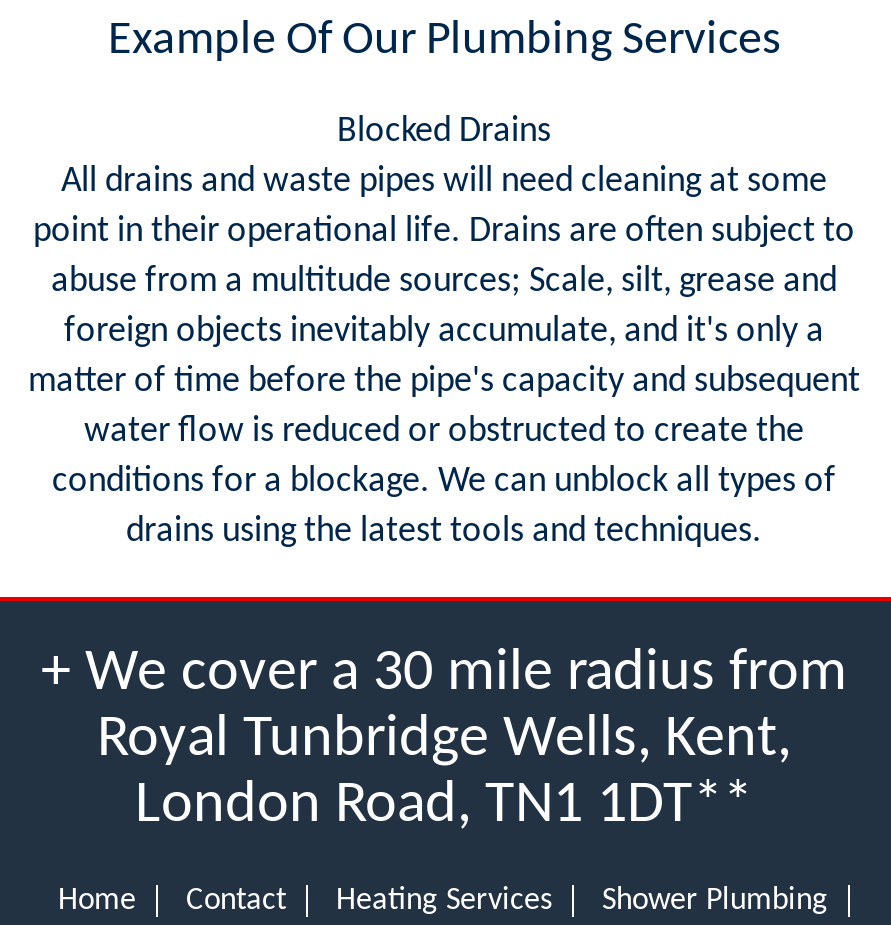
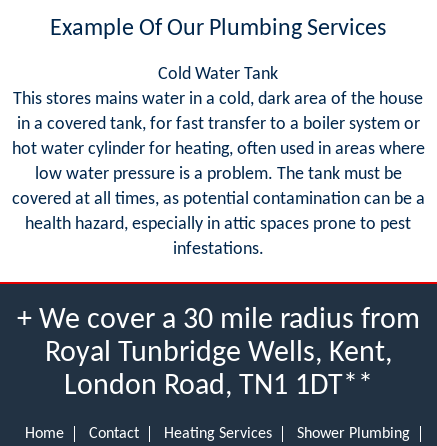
- Blocked Drains
- All drains and waste pipes will need cleaning at some
- point in their operational life. Drains are often subject to
- abuse from a multitude sources; Scale, silt, grease and
- foreign objects inevitably accumulate, and it's only a
- matter of time before the pipe's capacity and subsequent
- water flow is reduced or obstructed to create the
- conditions for a blockage. We can unblock all types of
- drains using the latest tools and techniques.
+ Cold Water Tank
+ This stores mains water in a cold, dark area of the house
+ in a covered tank, for fast transfer to a boiler system or
+ hot water cylinder for heating, often used in areas where
+ low water pressure is a problem. The tank must be
+ covered at all times, as potential contamination can be a
+ health hazard, especially in attic spaces prone to pest
+ infestations.
